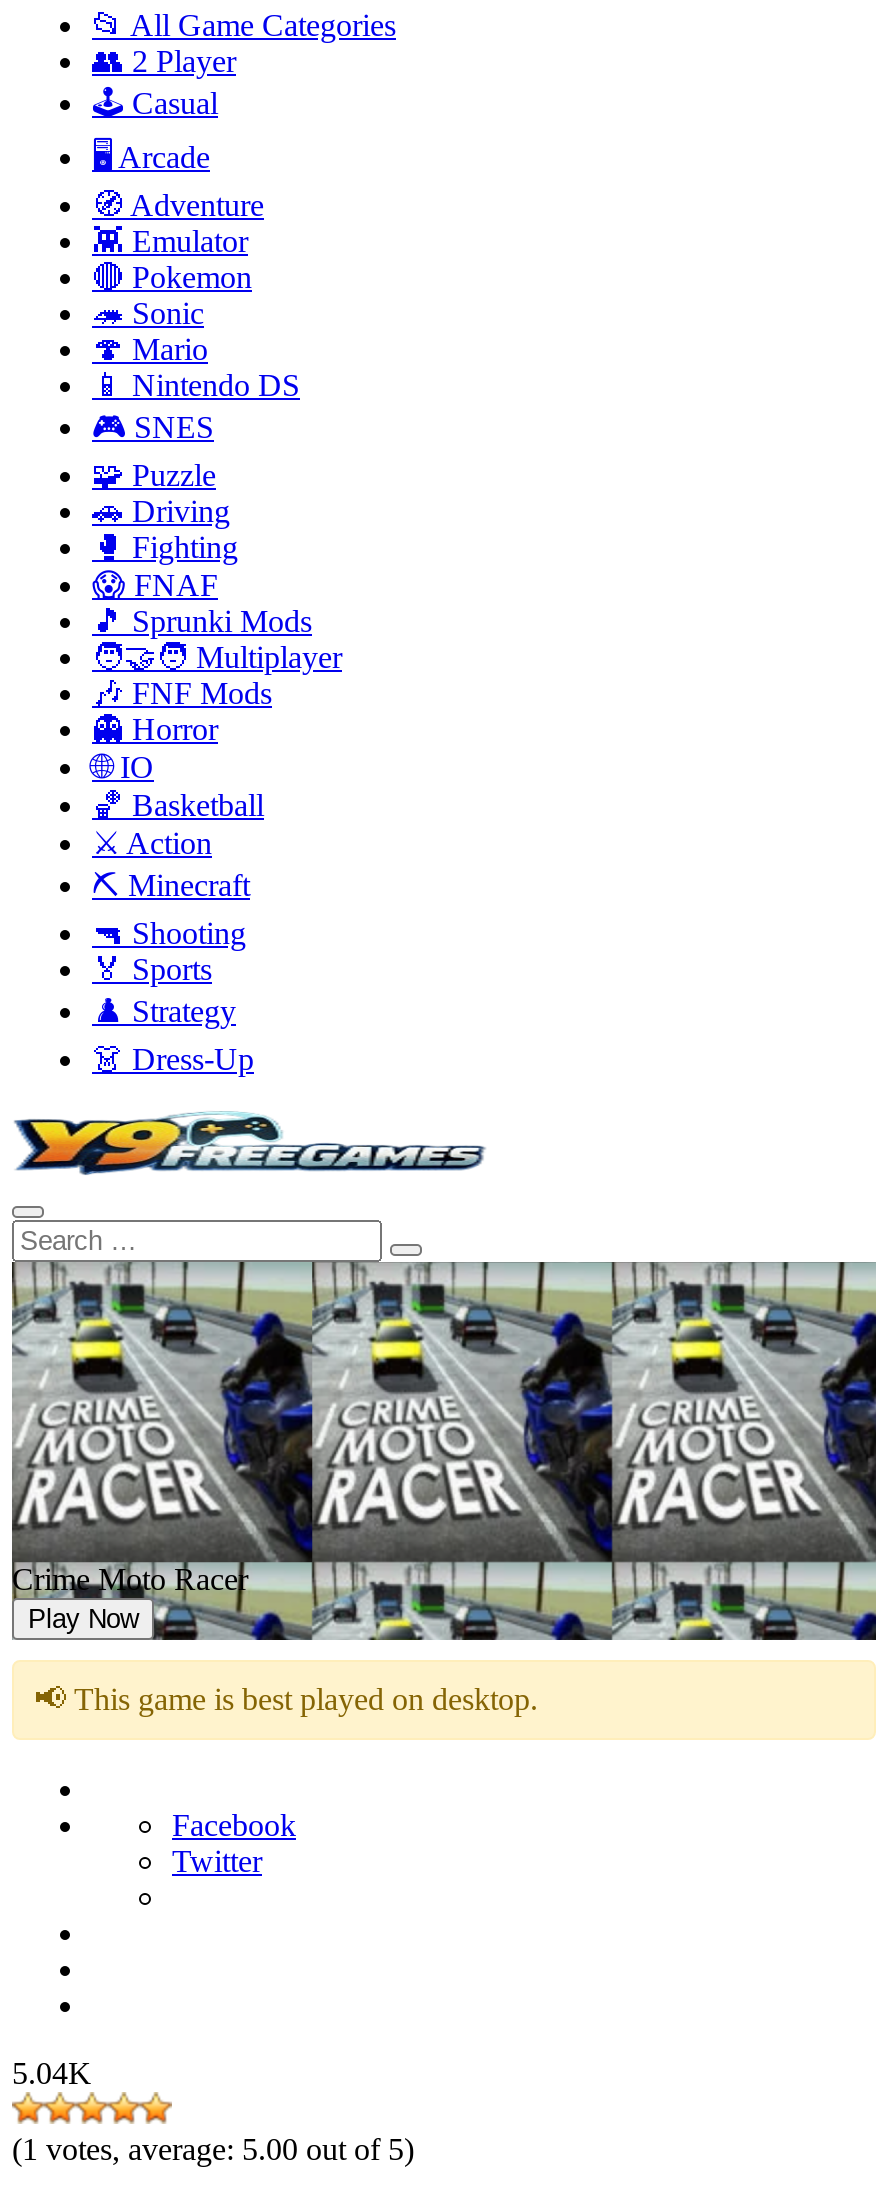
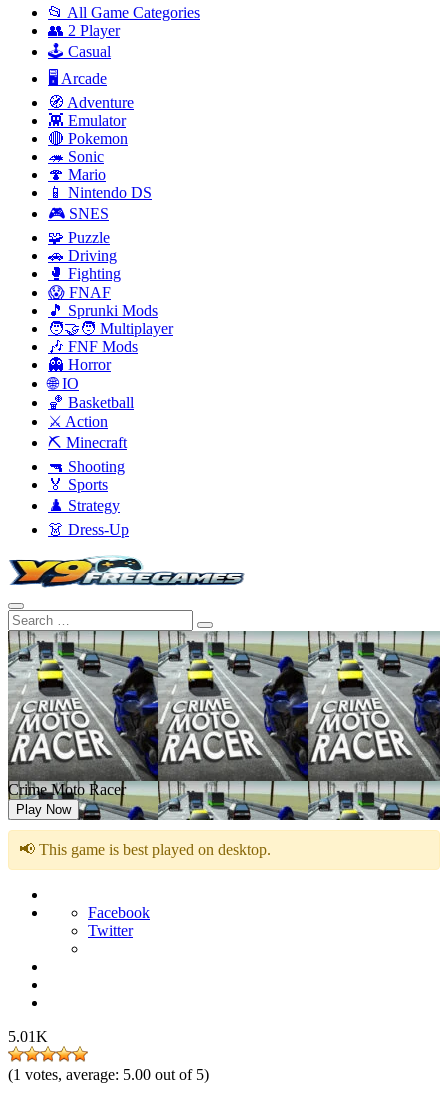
- 5.04K
+ 5.01K
